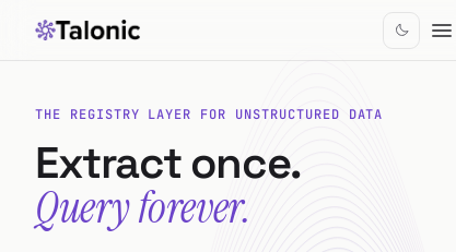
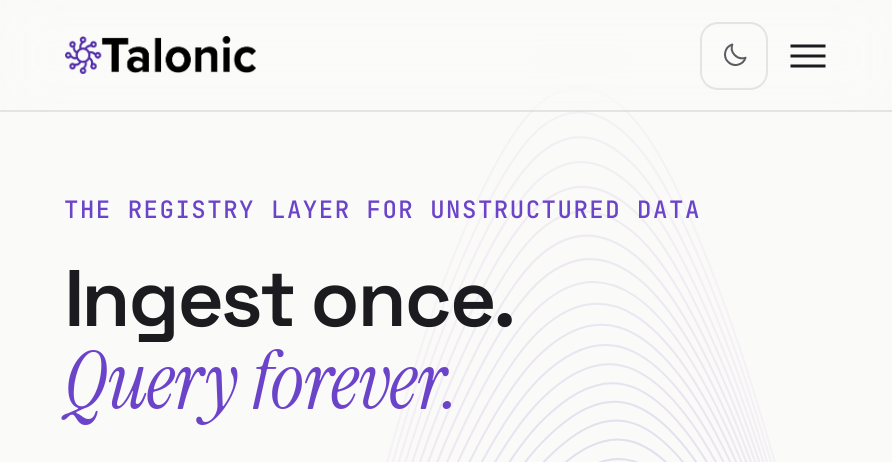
- Extract once.
+ Ingest once.
